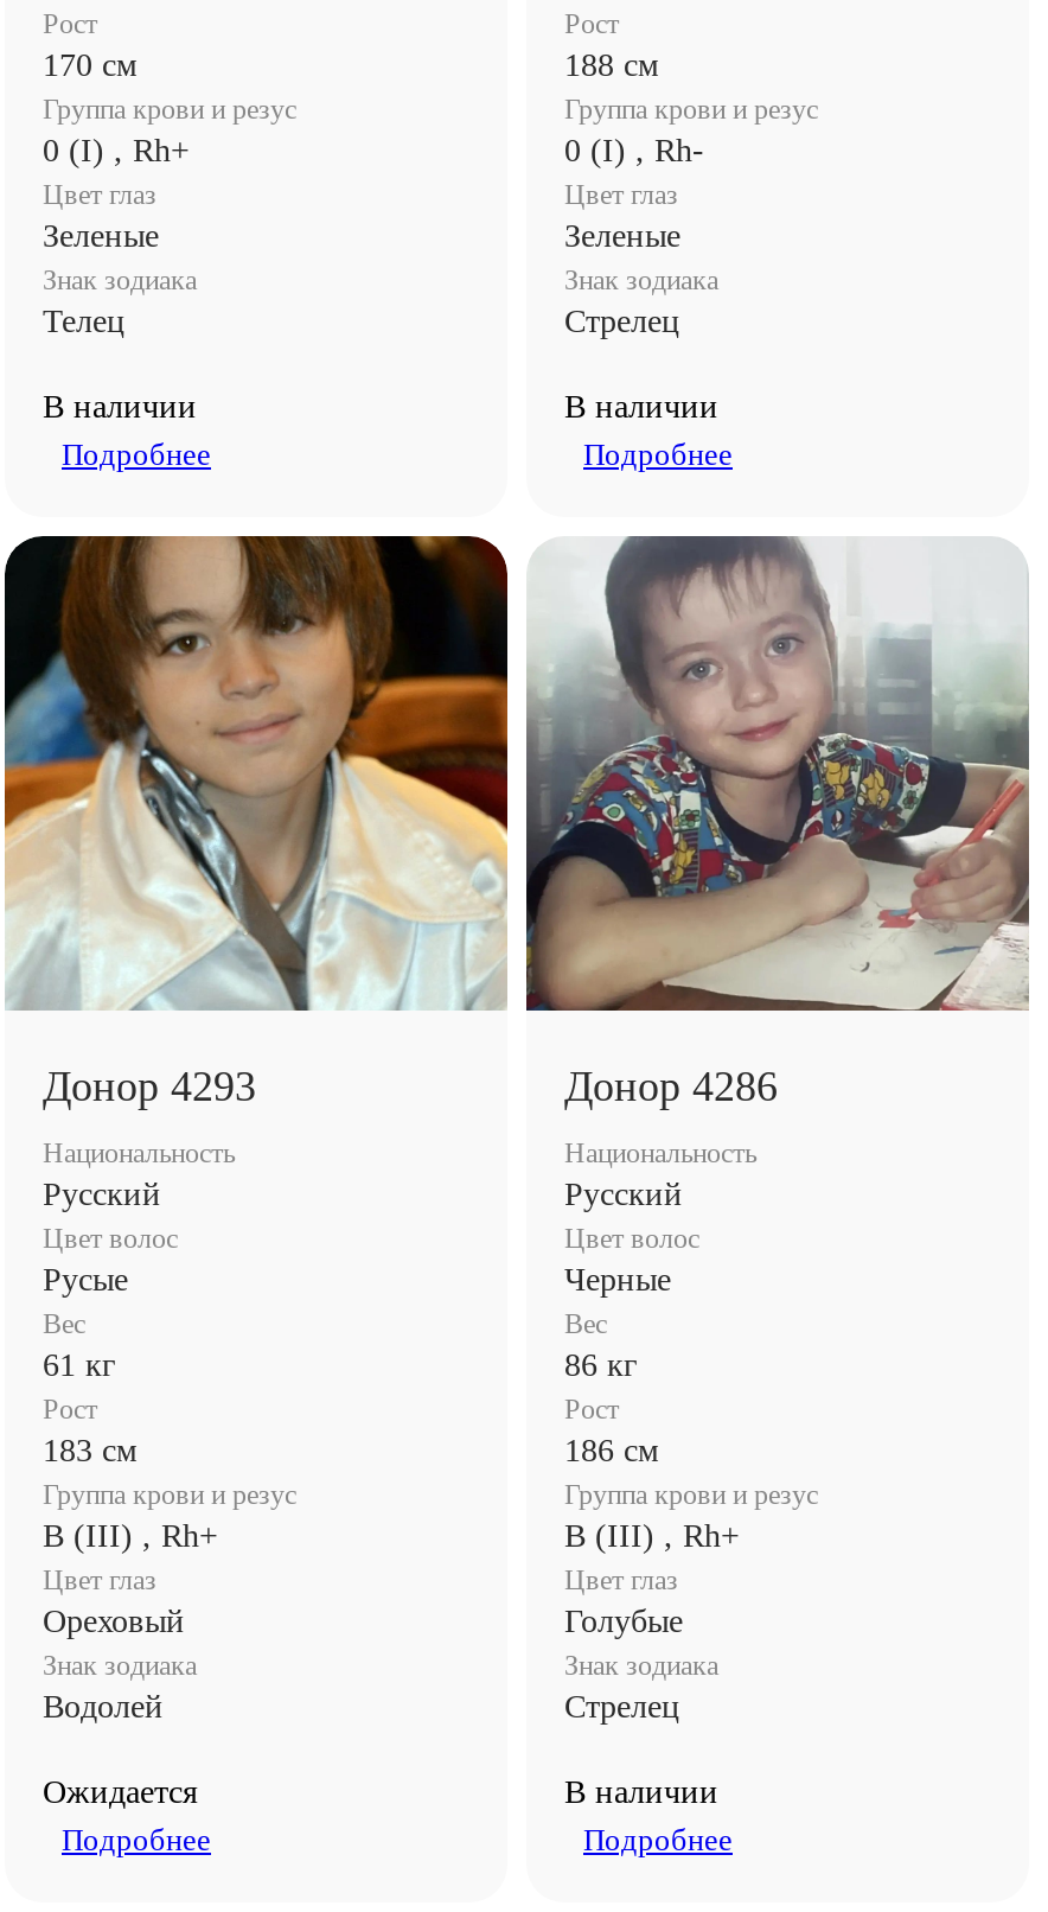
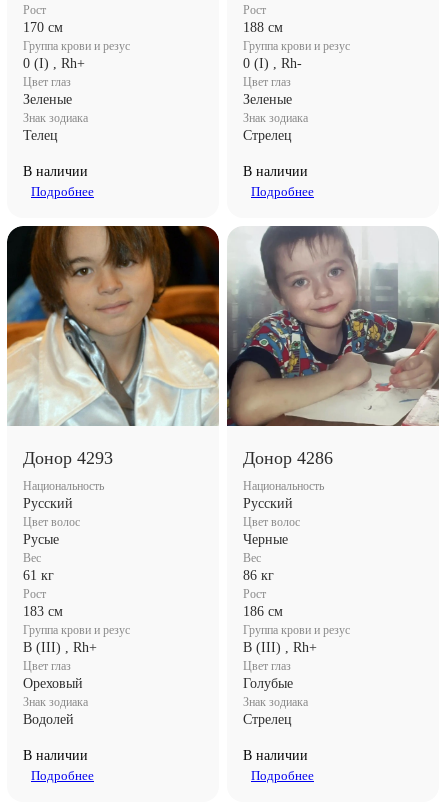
- Ожидается
+ В наличии
